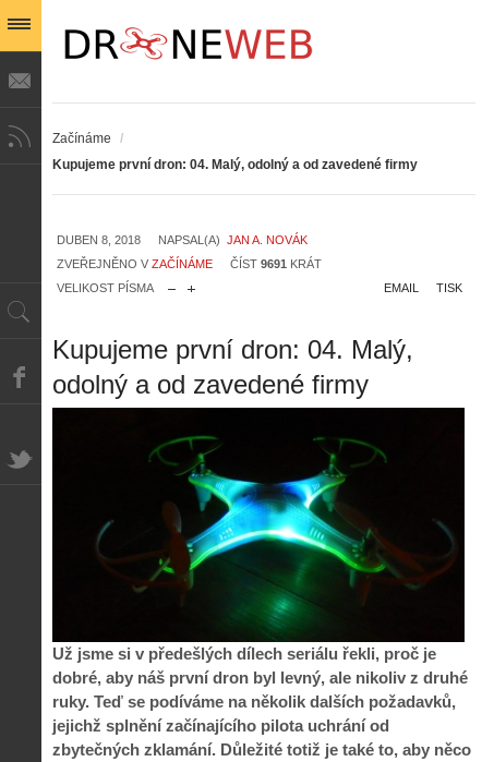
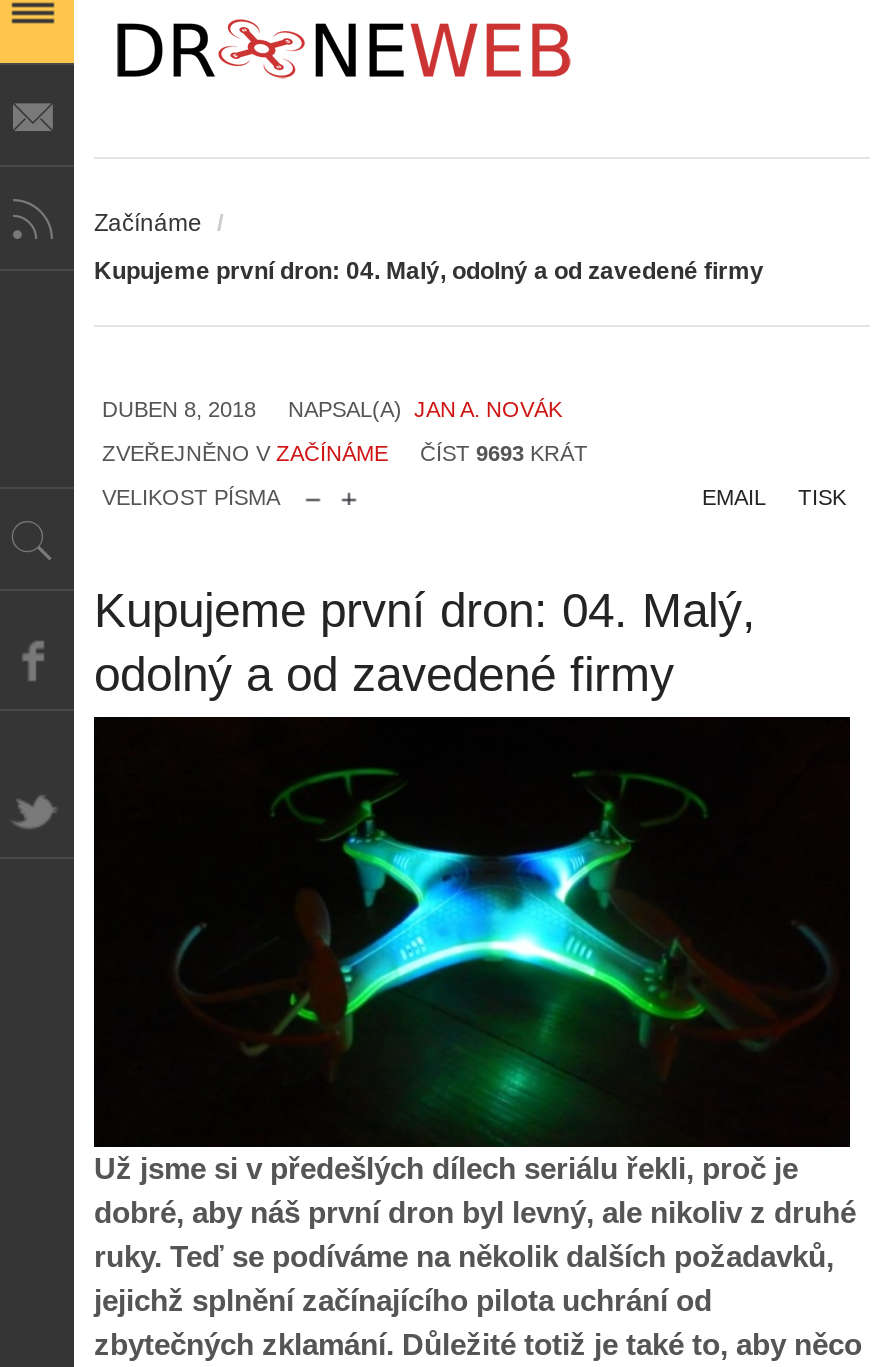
- ZVEŘEJNĚNO V ZAČÍNÁME ČÍST 9691 KRÁT
+ ZVEŘEJNĚNO V ZAČÍNÁME ČÍST 9693 KRÁT
